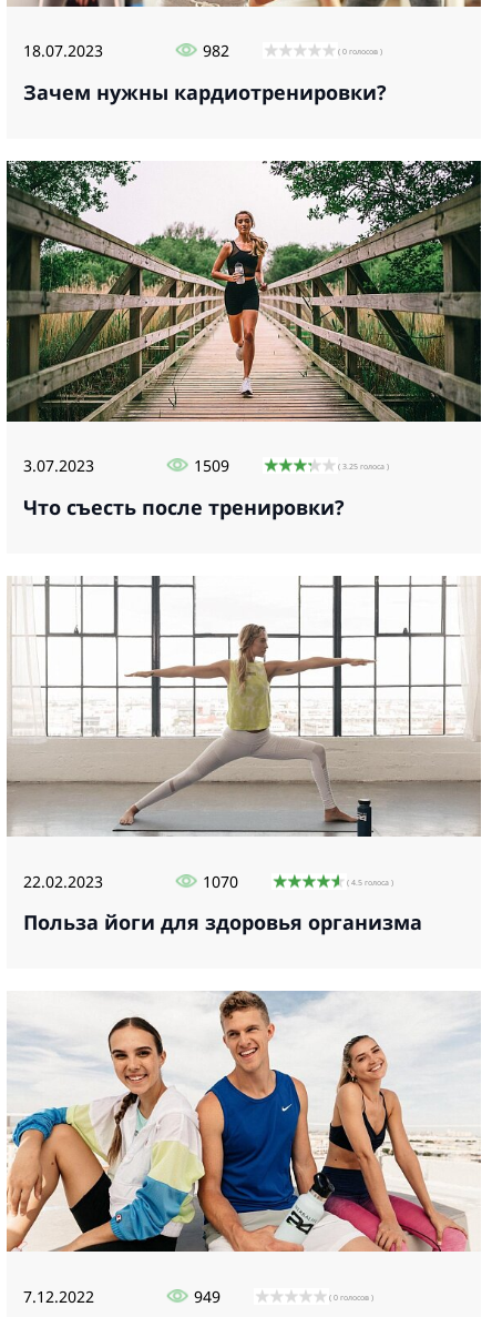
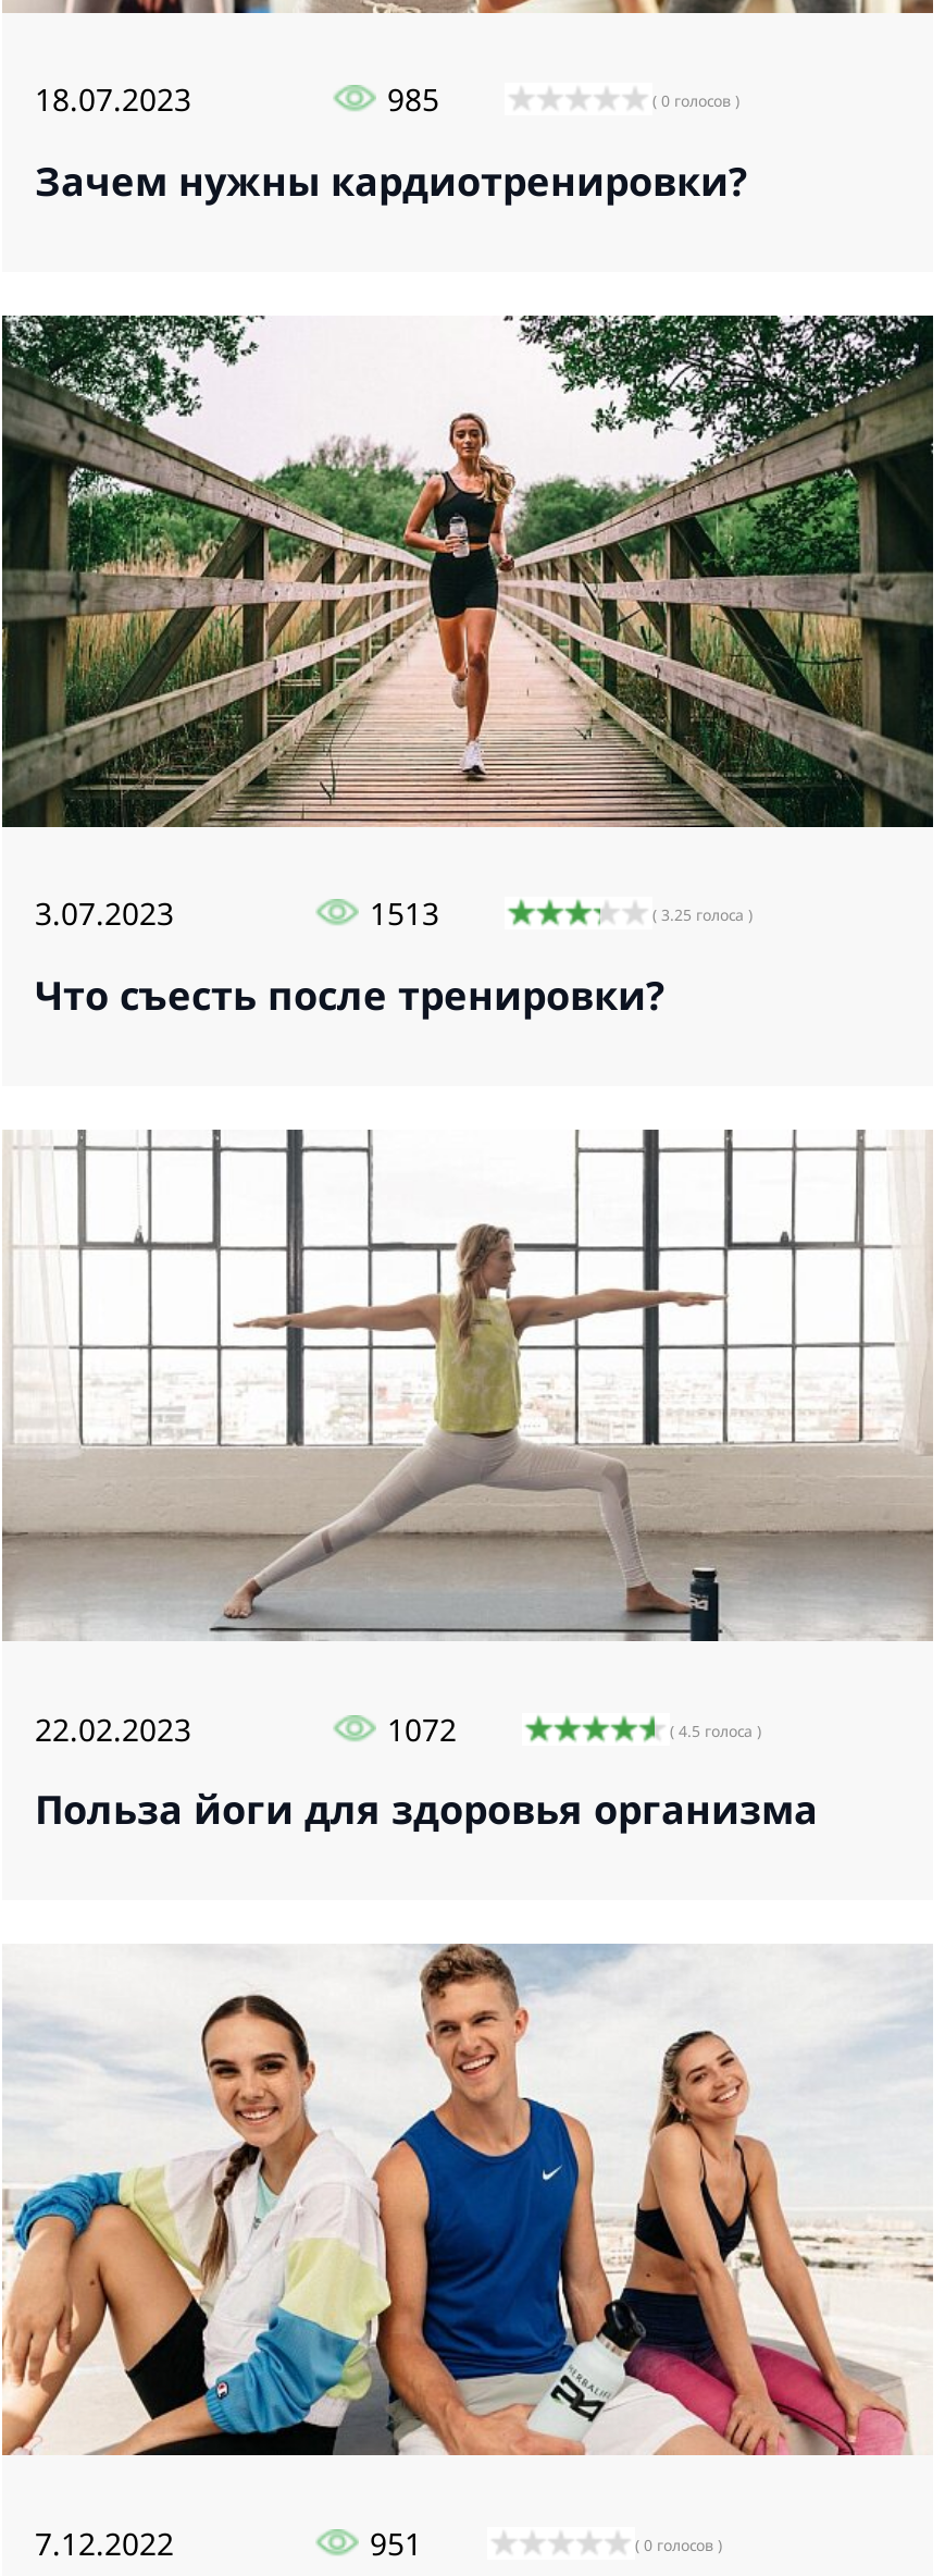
- 982
+ 985

- 1509
+ 1513

- 1070
+ 1072

- 949
+ 951
